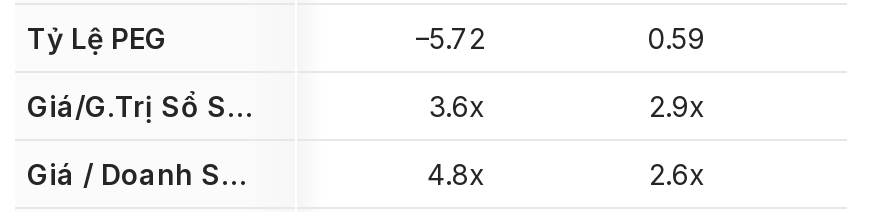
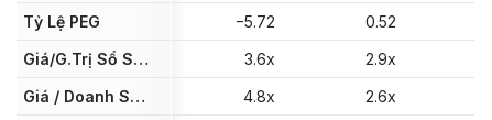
- 0.59
+ 0.52
